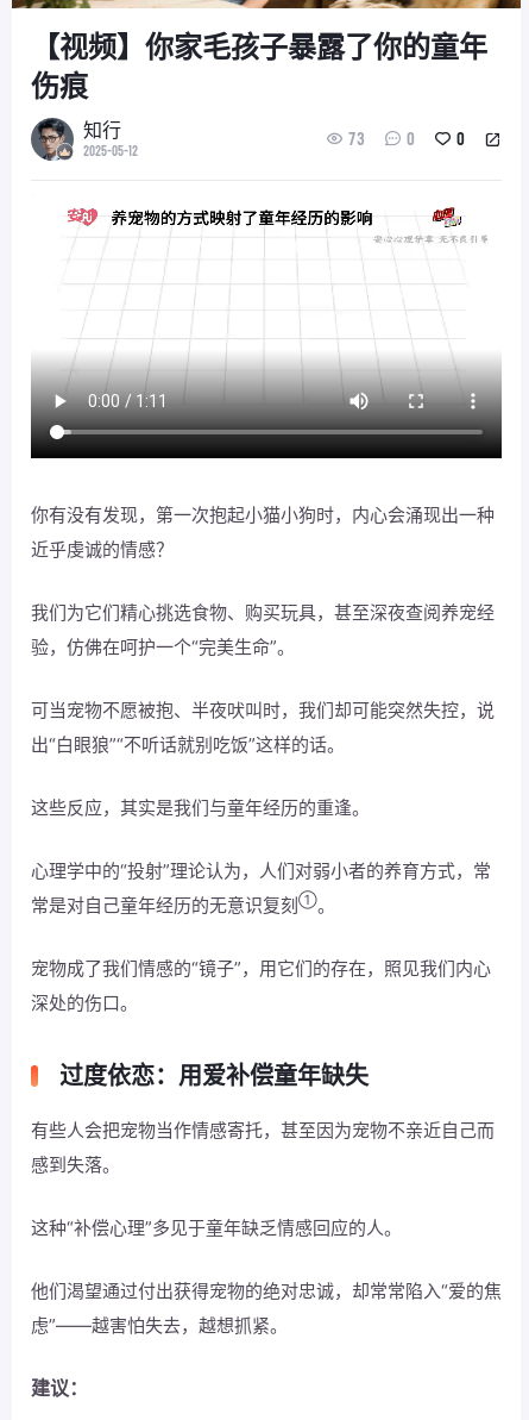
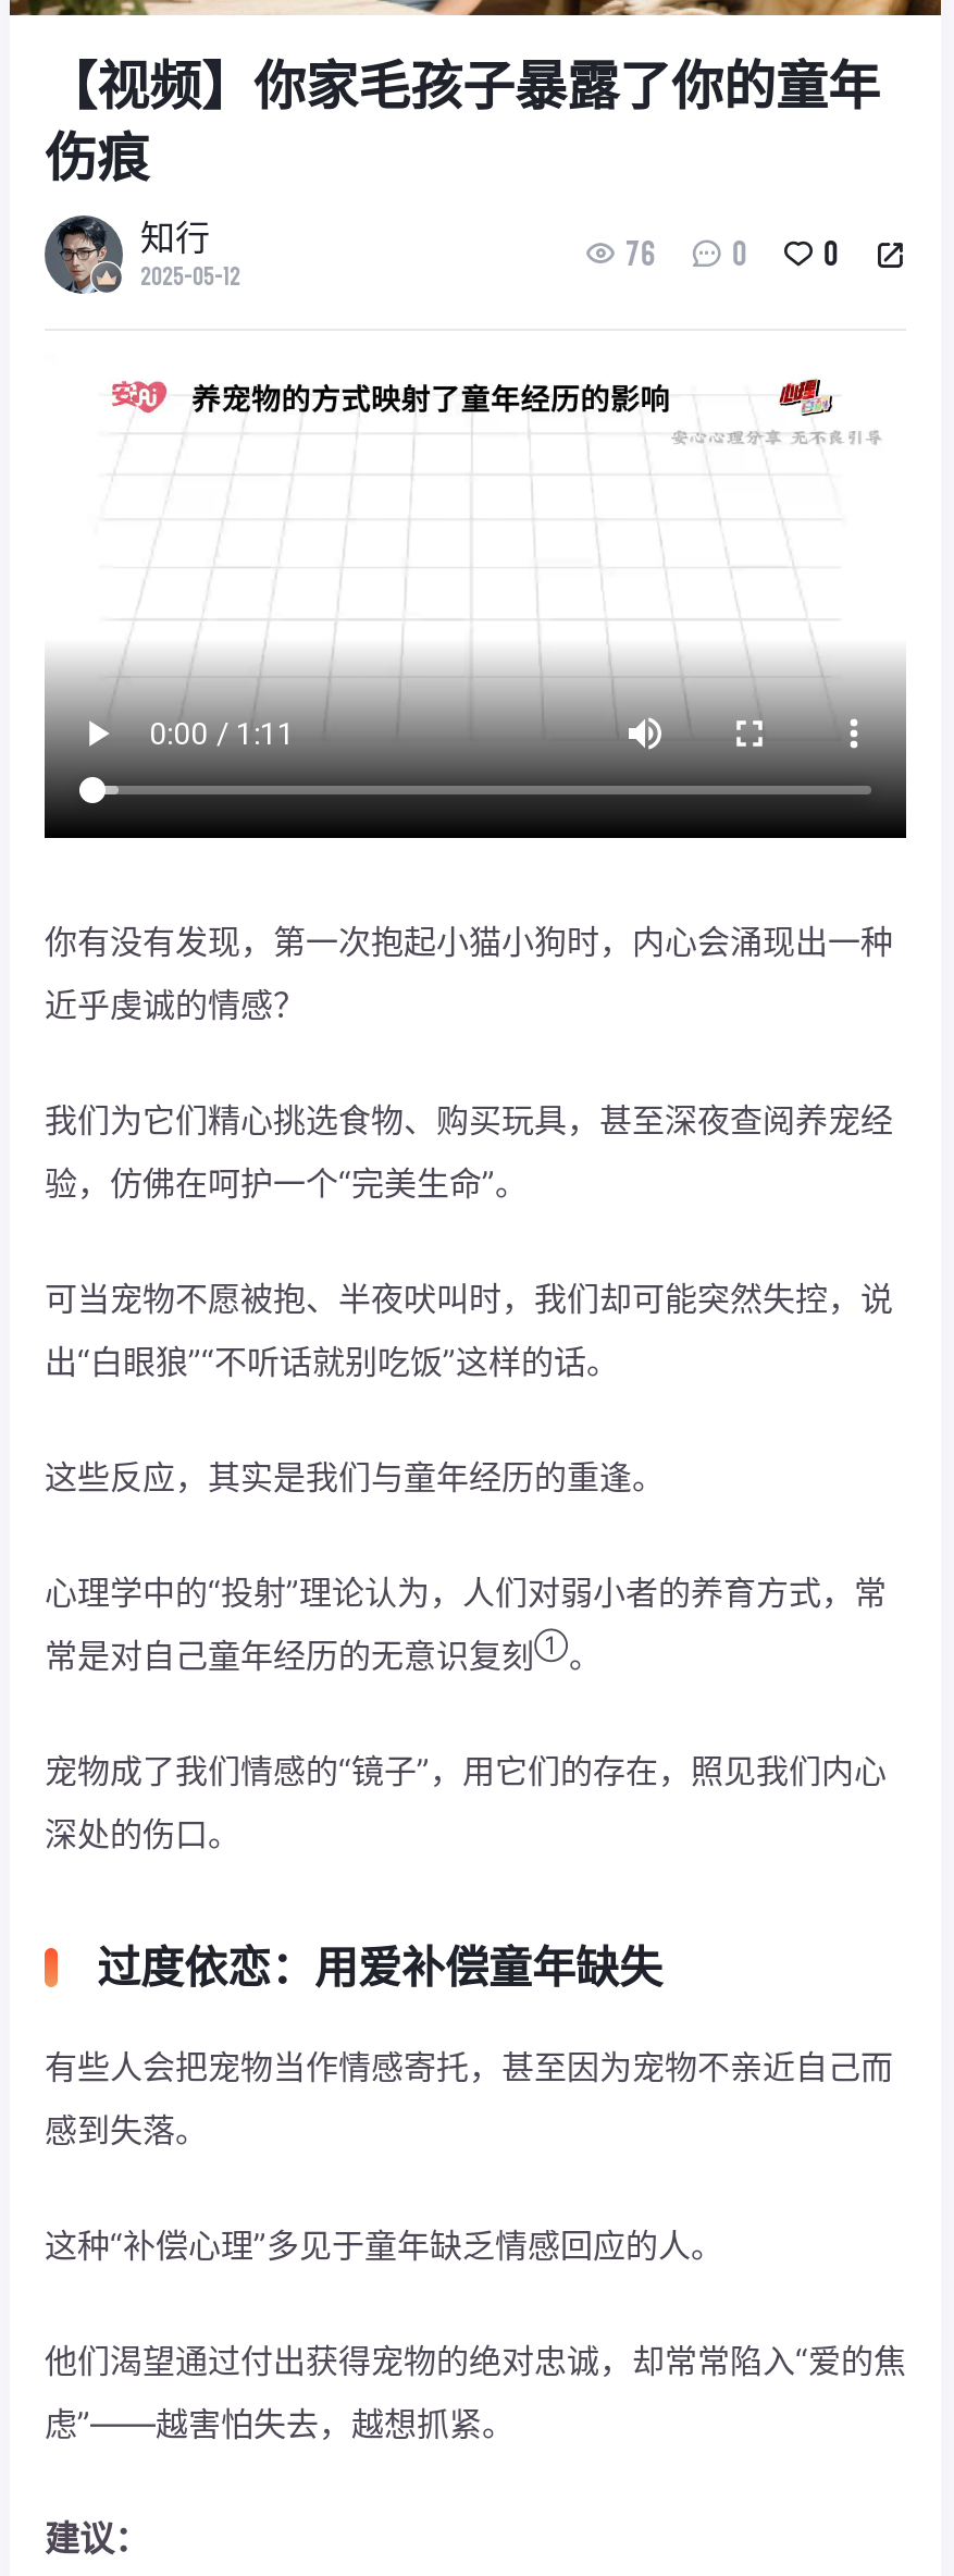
- 73
+ 76
